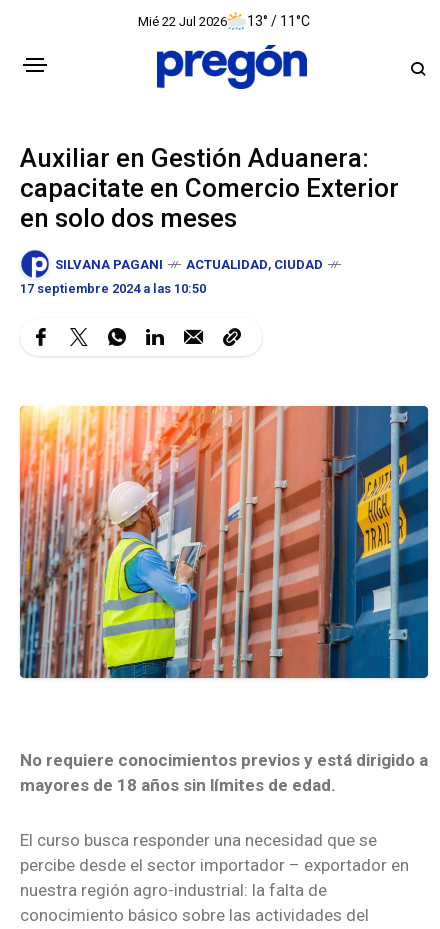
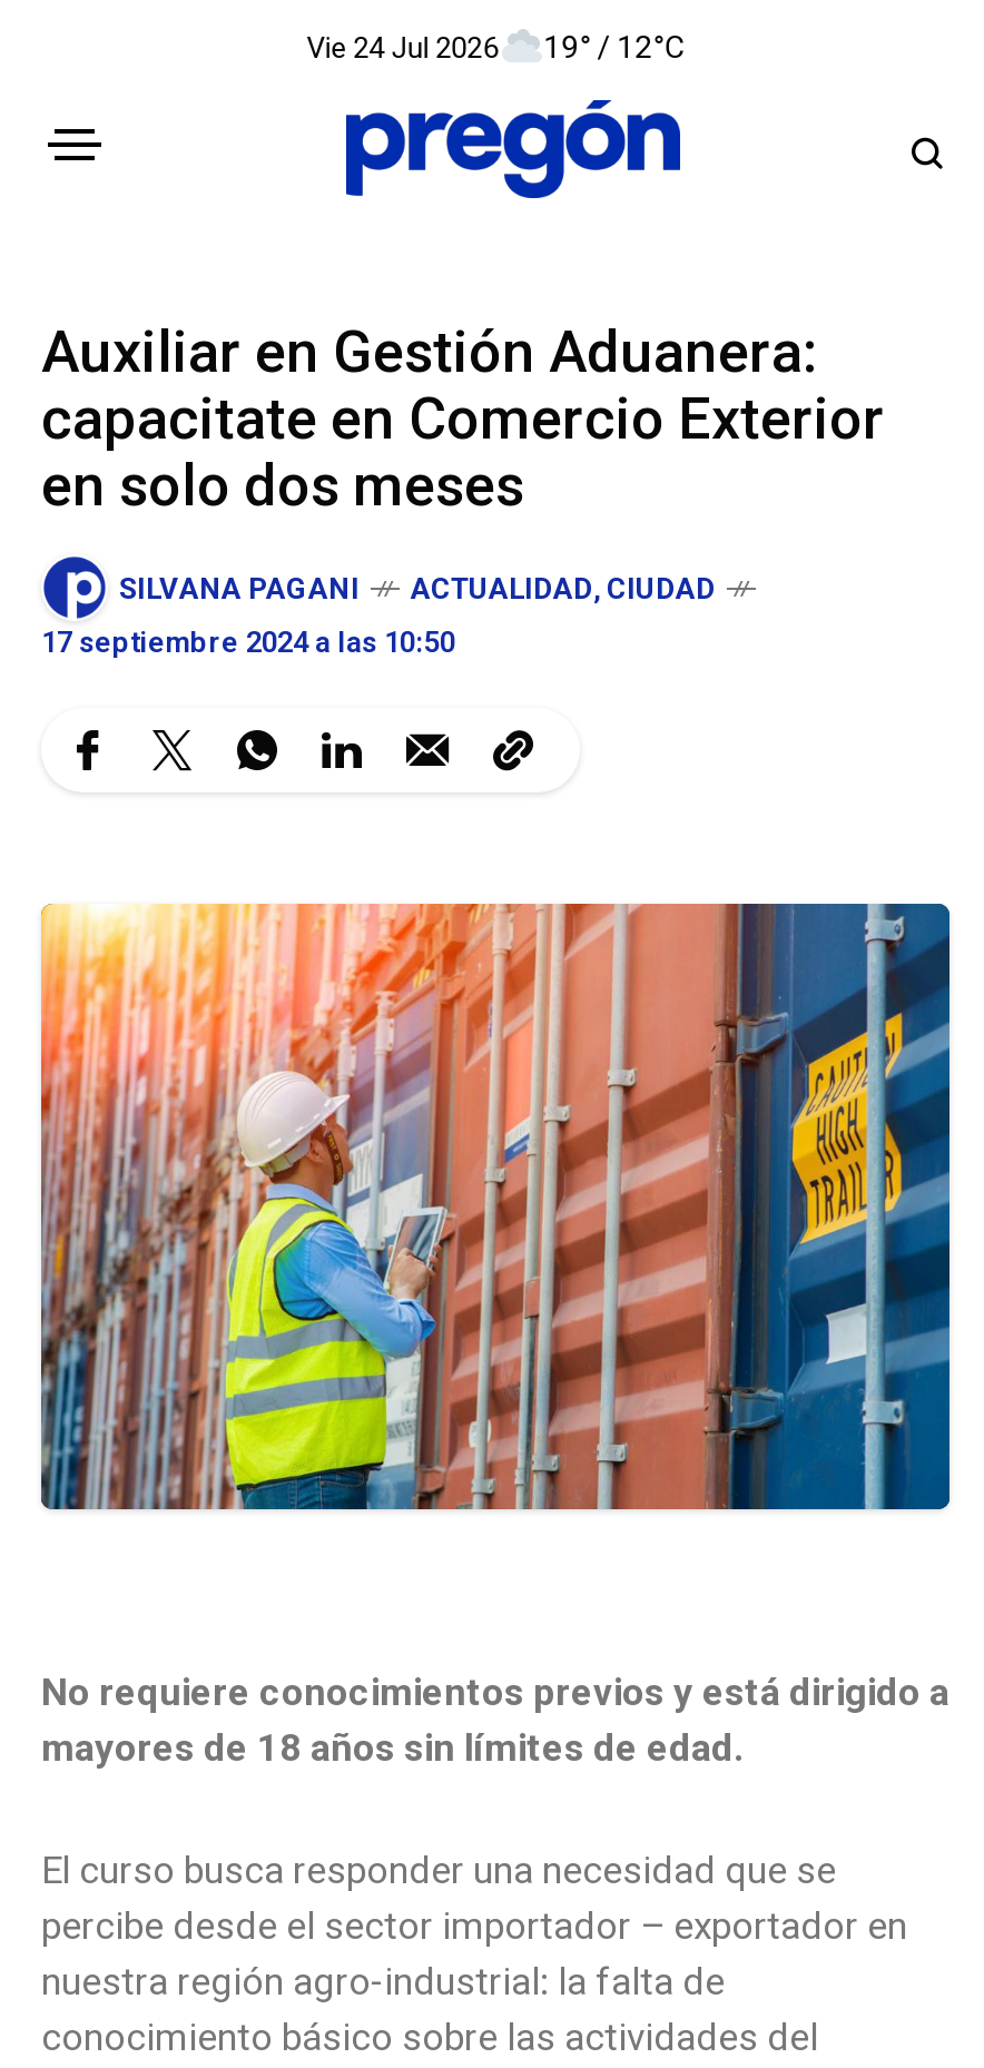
- Mié 22 Jul 2026
- 13° / 11°C
+ Vie 24 Jul 2026
+ 19° / 12°C
